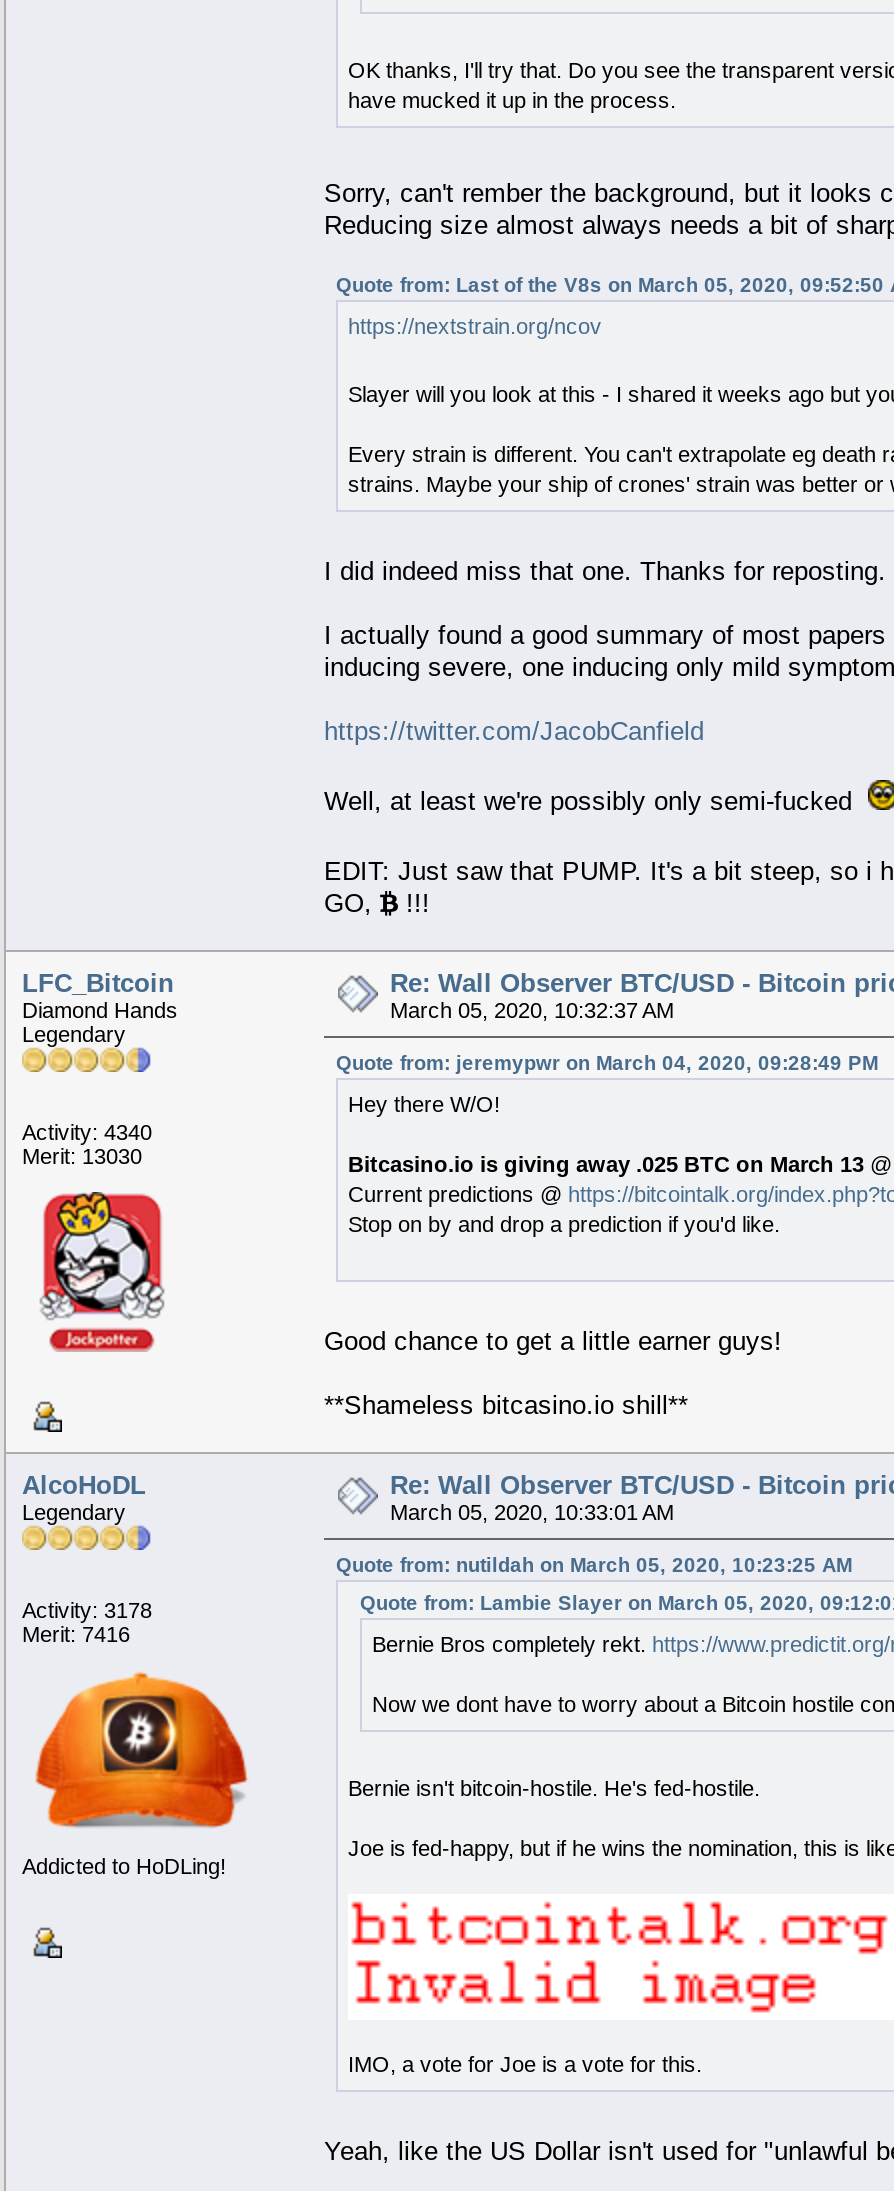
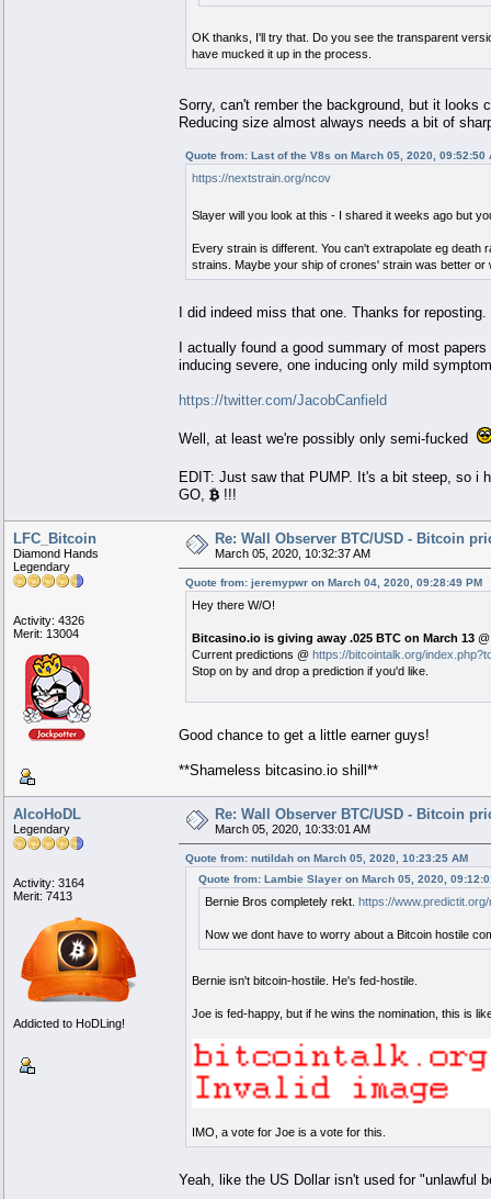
- Activity: 4340
+ Activity: 4326

- Merit: 13030
+ Merit: 13004

- Activity: 3178
+ Activity: 3164

- Merit: 7416
+ Merit: 7413
